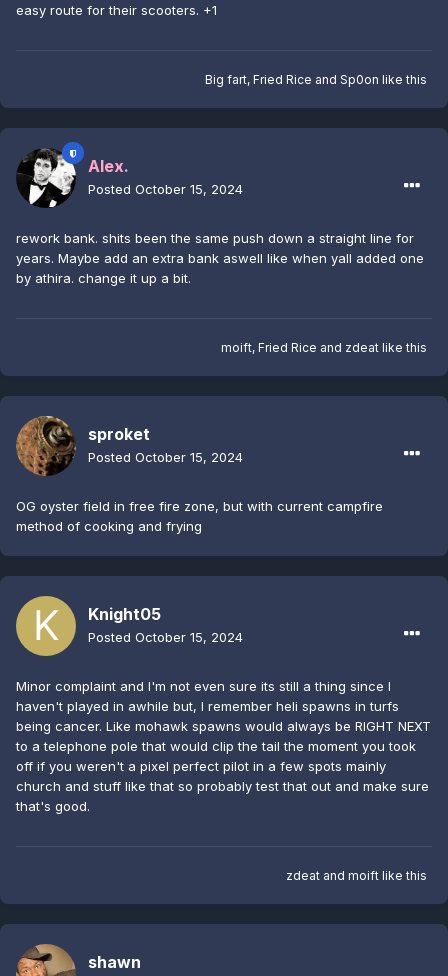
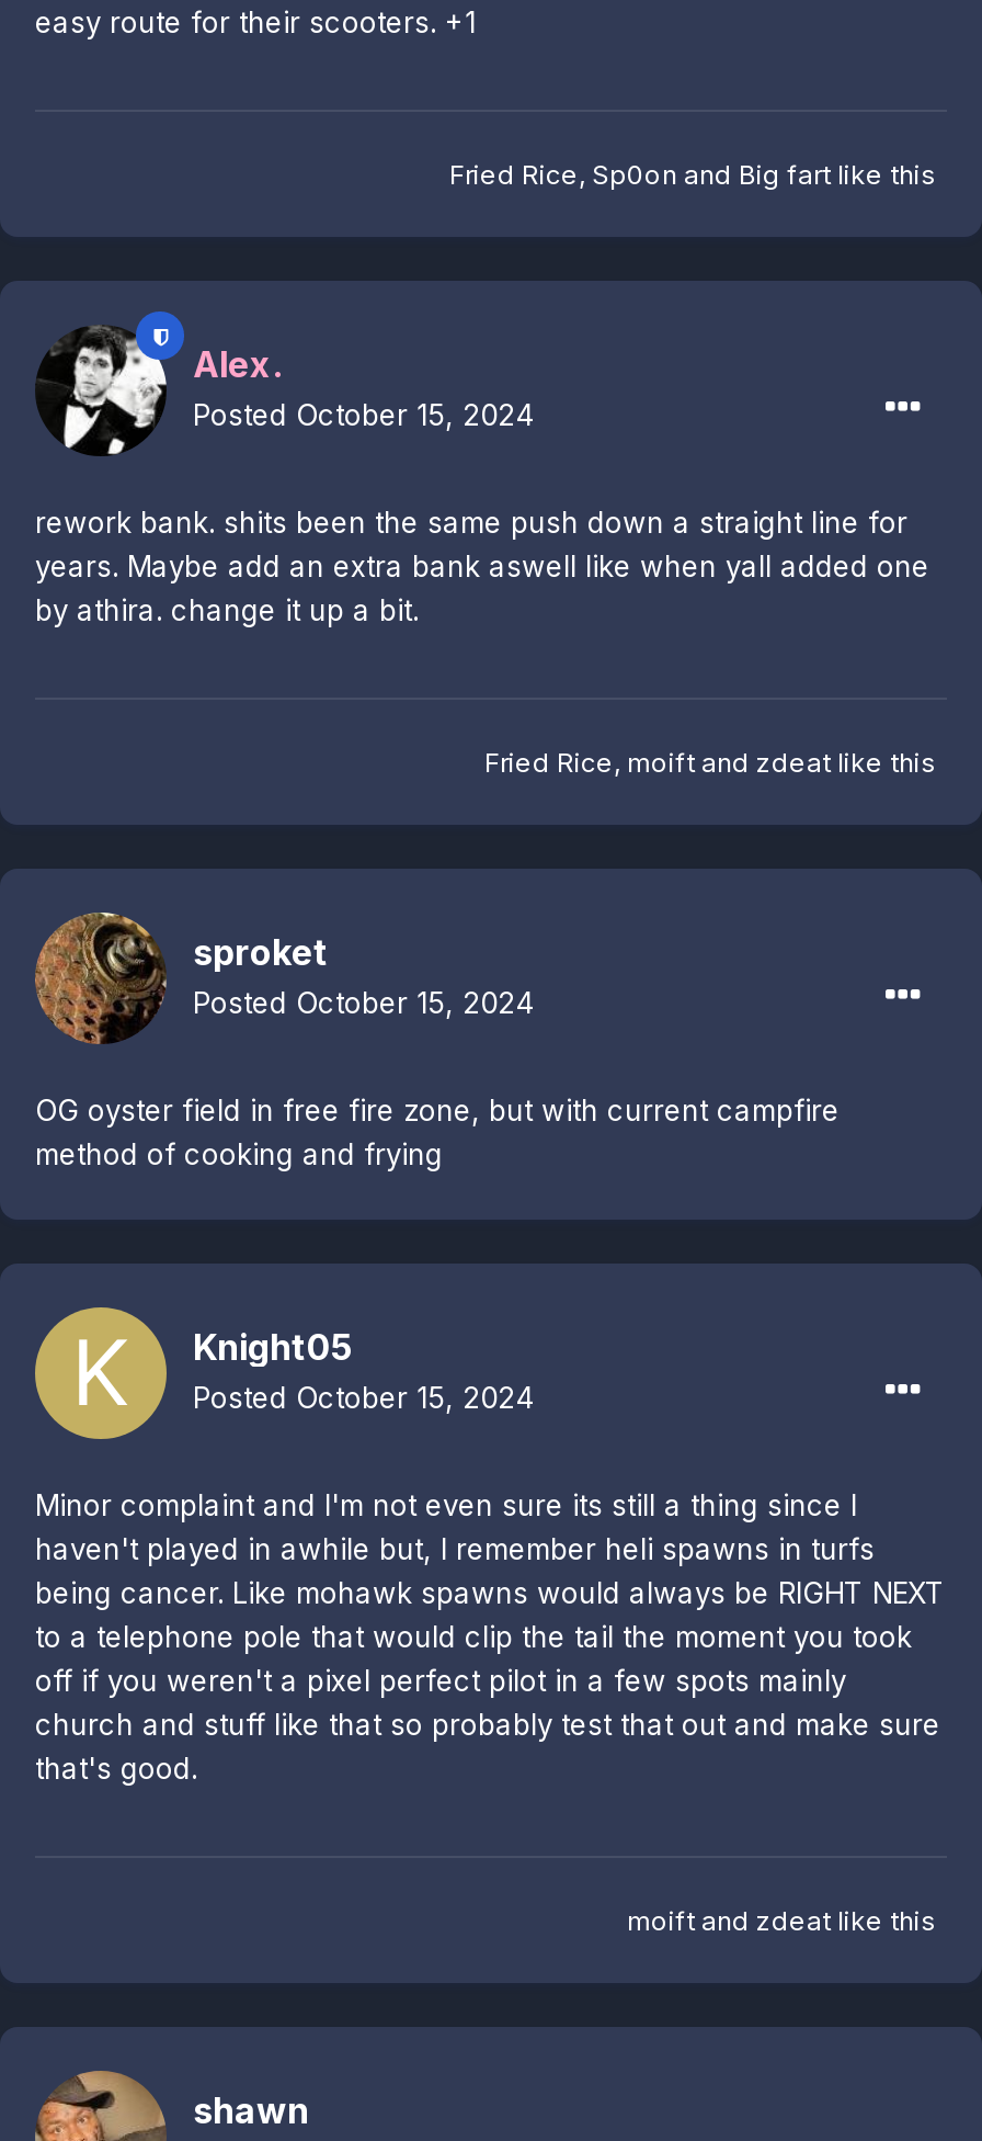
- Big fart, Fried Rice and Sp0on like this
+ Fried Rice, Sp0on and Big fart like this

- moift, Fried Rice and zdeat like this
+ Fried Rice, moift and zdeat like this

- zdeat and moift like this
+ moift and zdeat like this
